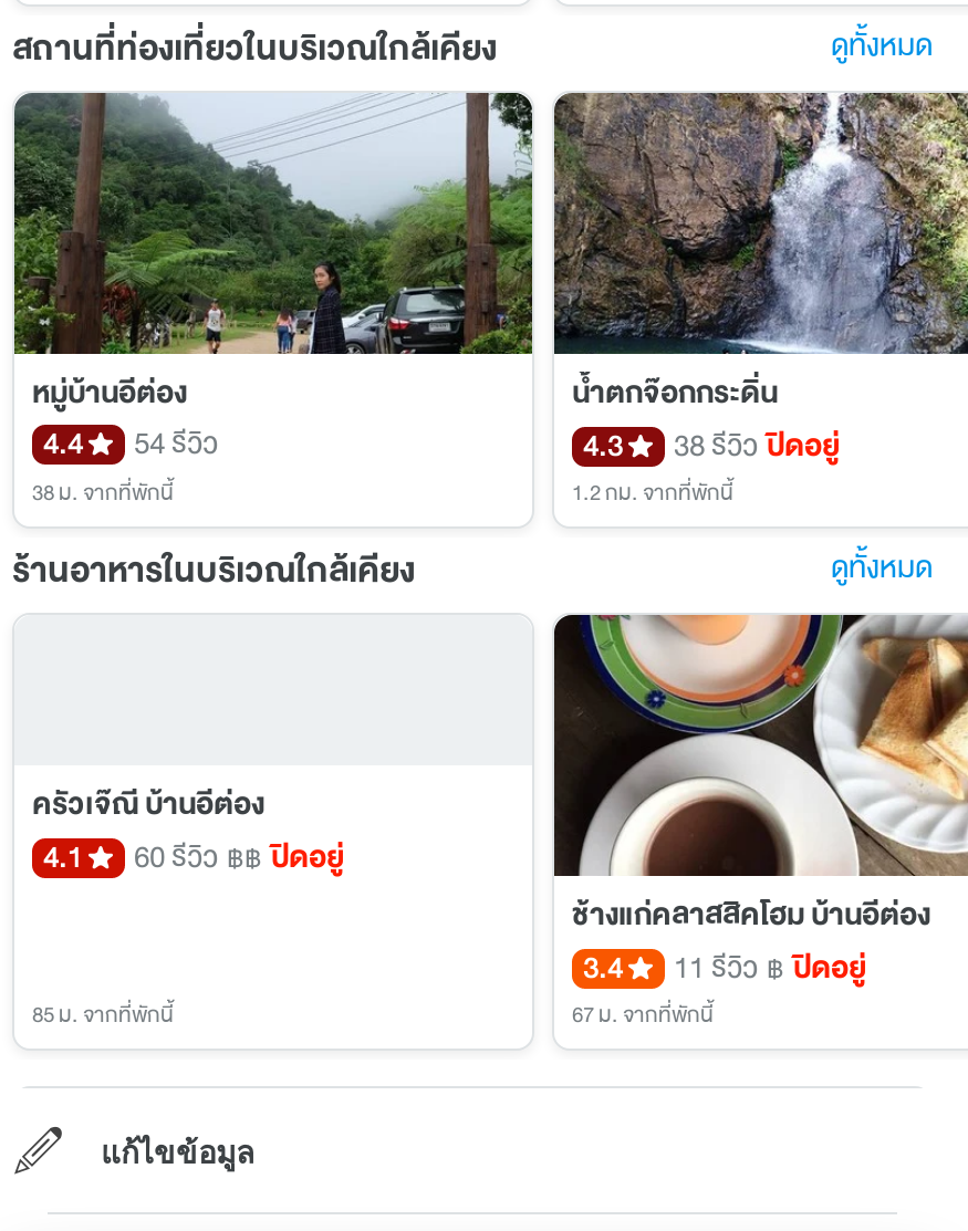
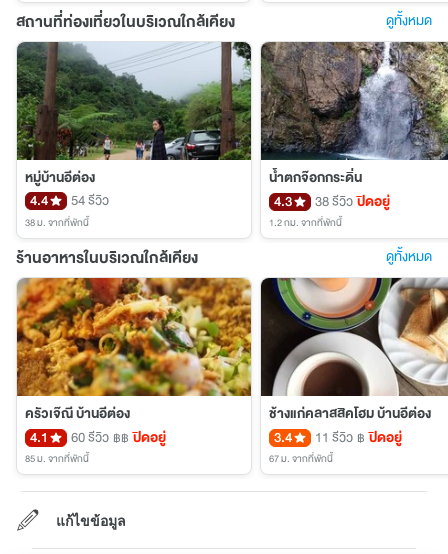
+ [image]

moved down: ครัวเจ๊ณี บ้านอีต่อง | 4.1 | 60 รีวิว ฿฿ ปิดอยู่
